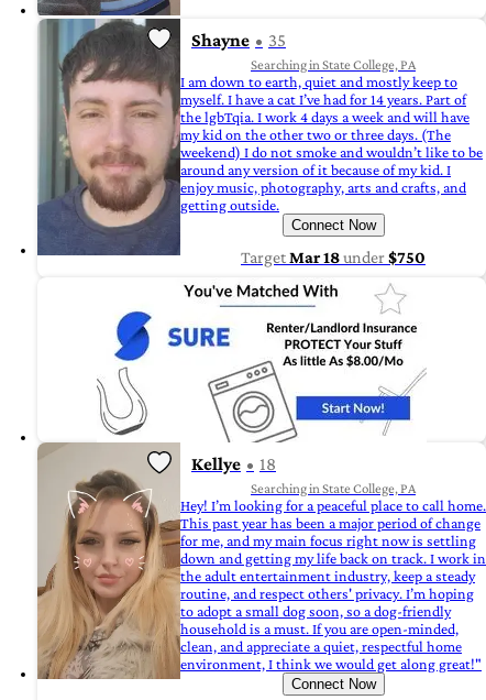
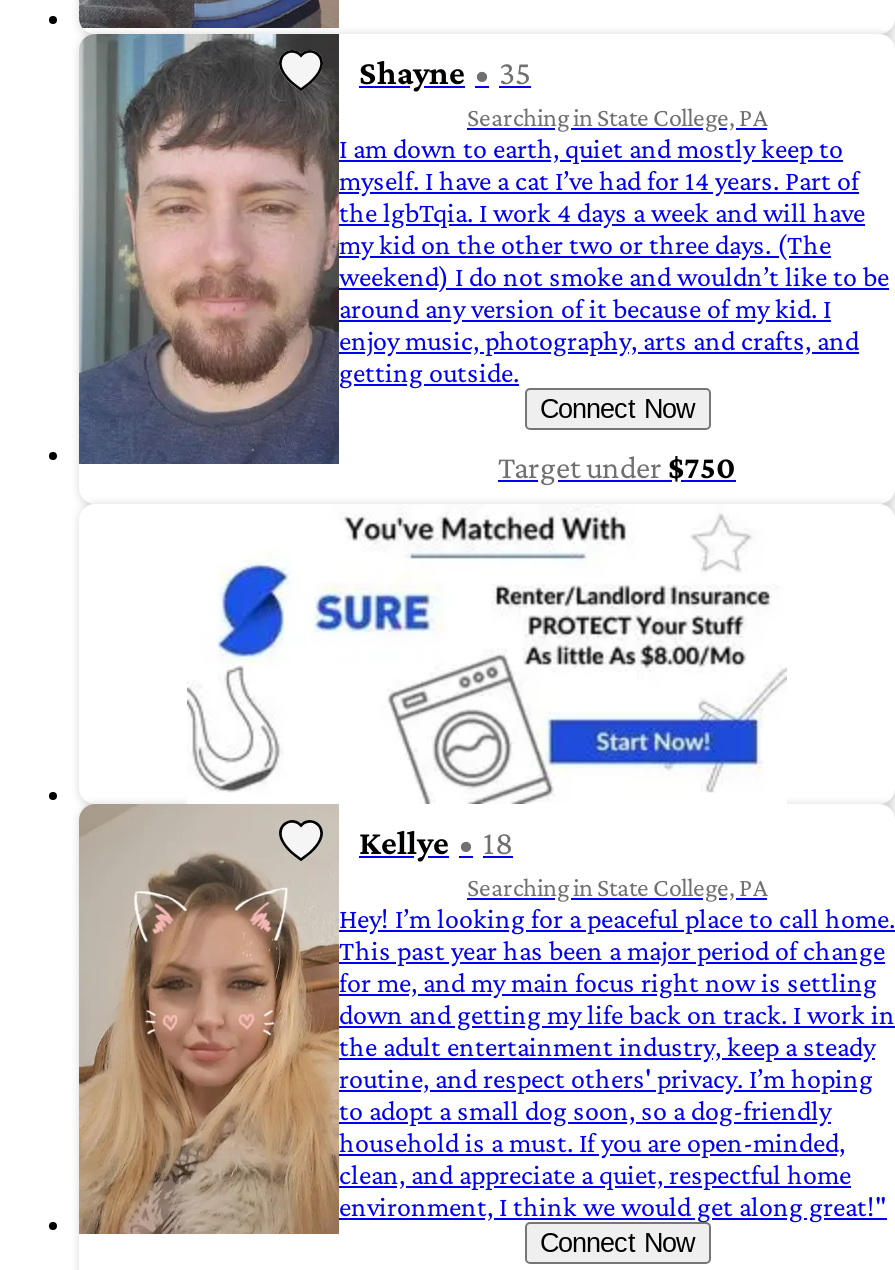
- Target Mar 18 under $750
+ Target under $750
